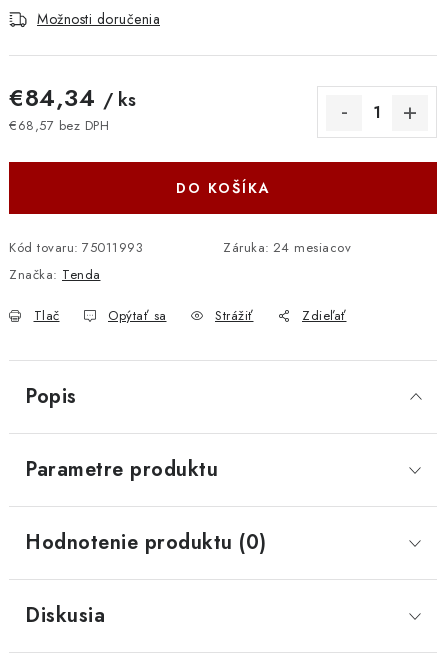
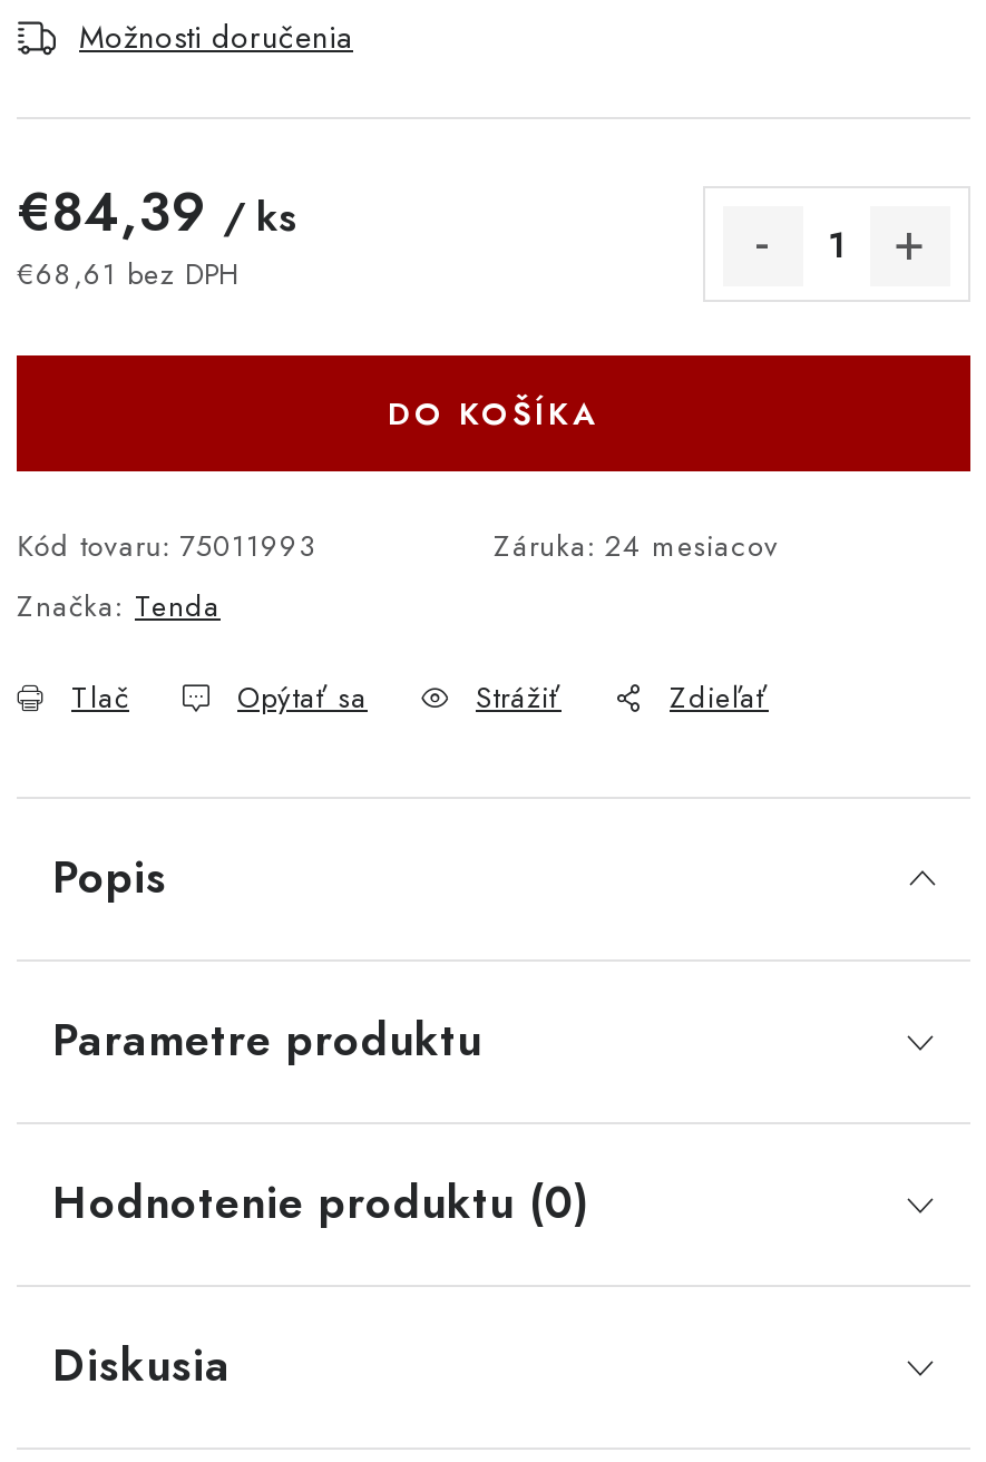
- €84,34 / ks
+ €84,39 / ks

- €68,57 bez DPH
+ €68,61 bez DPH
